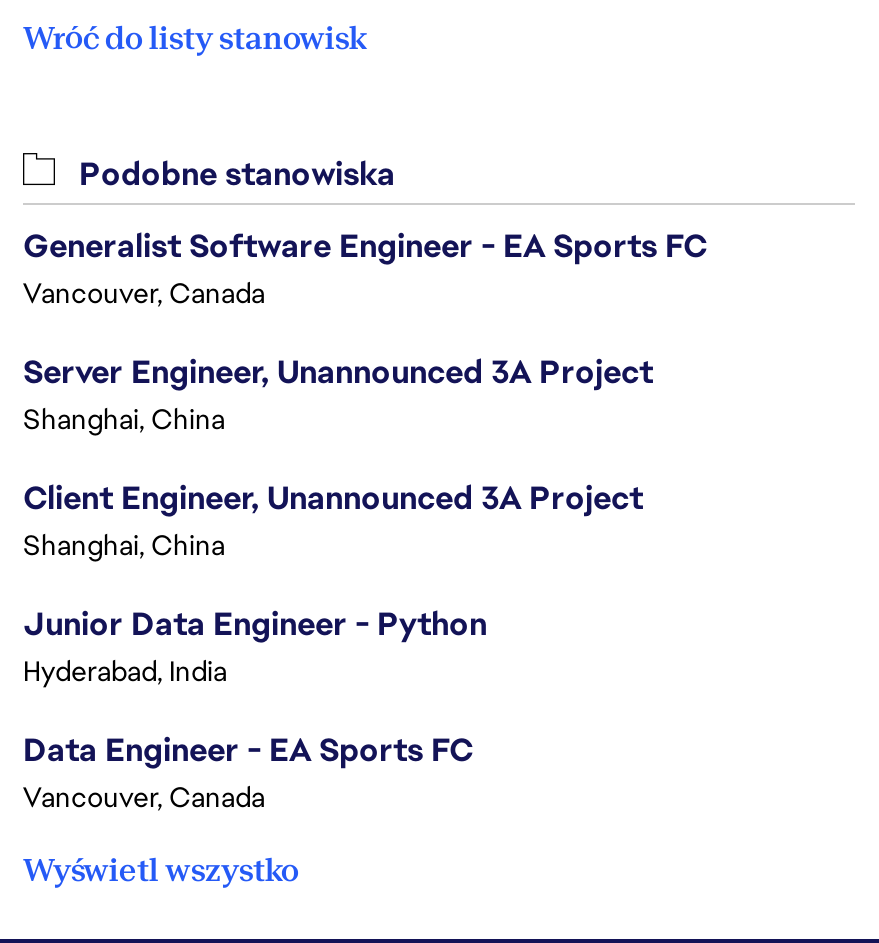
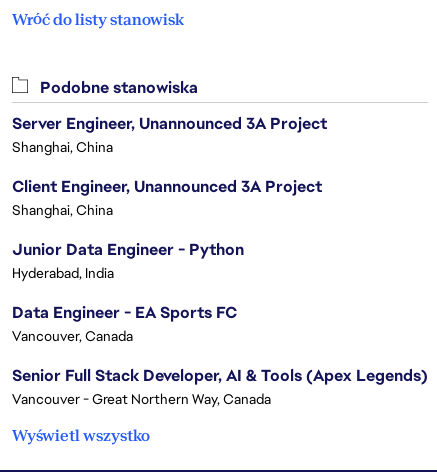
- Generalist Software Engineer - EA Sports FC
- Vancouver, Canada

moved up: Server Engineer, Unannounced 3A Project | Shanghai, China | Client Engineer, Unannounced 3A Project | Shanghai, China | Junior Data Engineer - Python | Hyderabad, India | Data Engineer - EA Sports FC | Vancouver, Canada

+ Senior Full Stack Developer, AI & Tools (Apex Legends)
+ Vancouver - Great Northern Way, Canada
